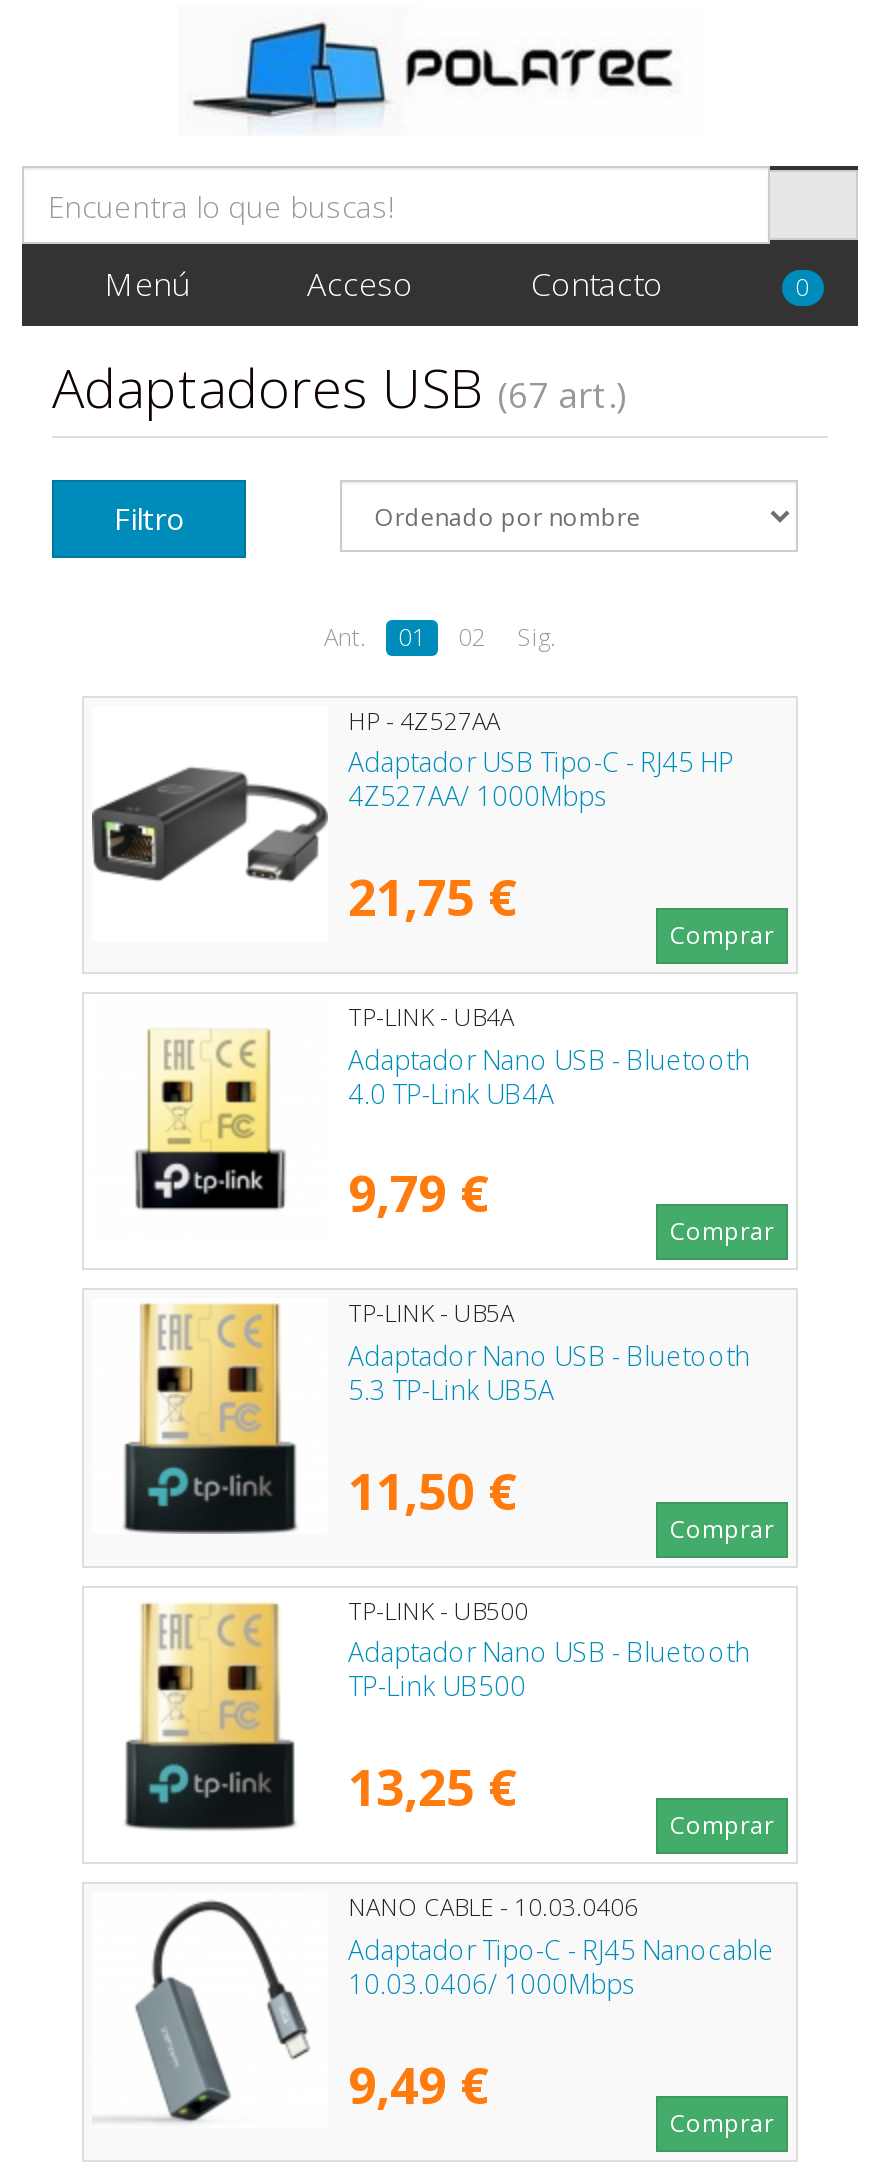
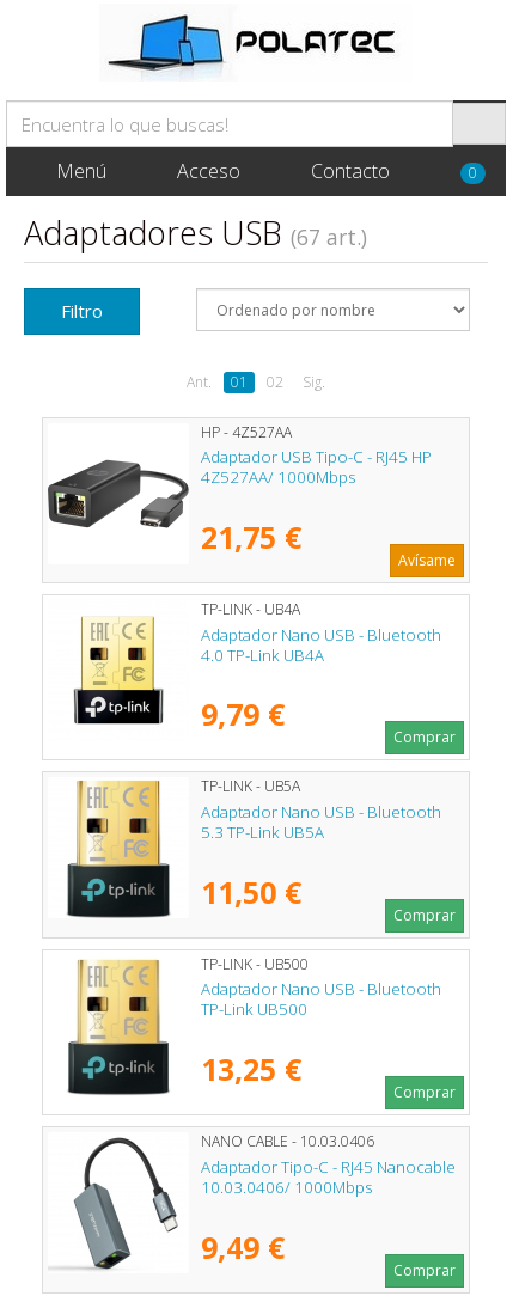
- Comprar
+ Avísame
